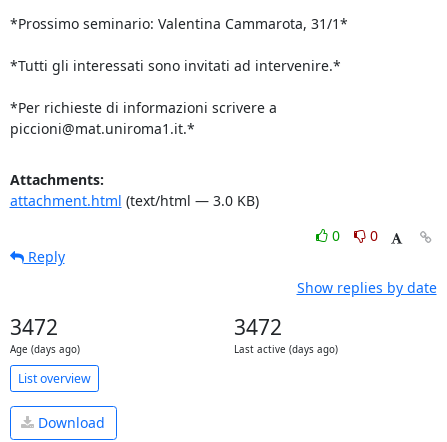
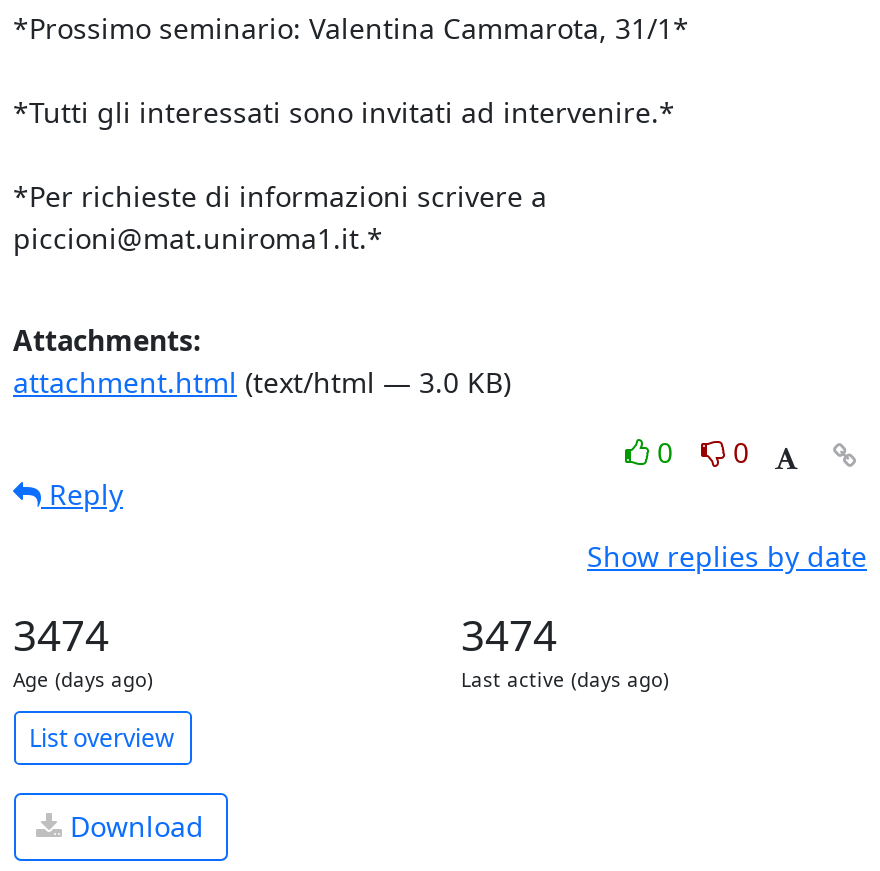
- 3472
+ 3474

- 3472
+ 3474
